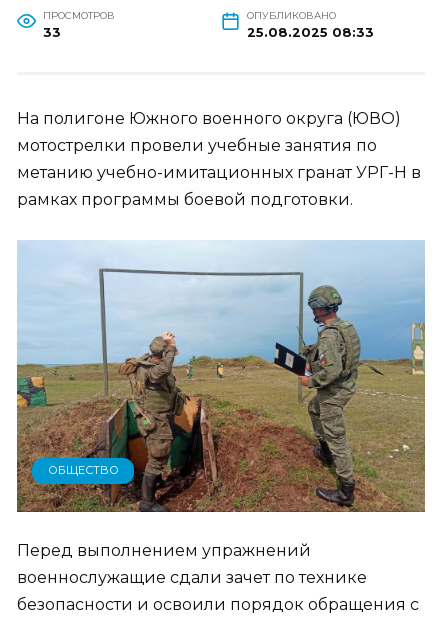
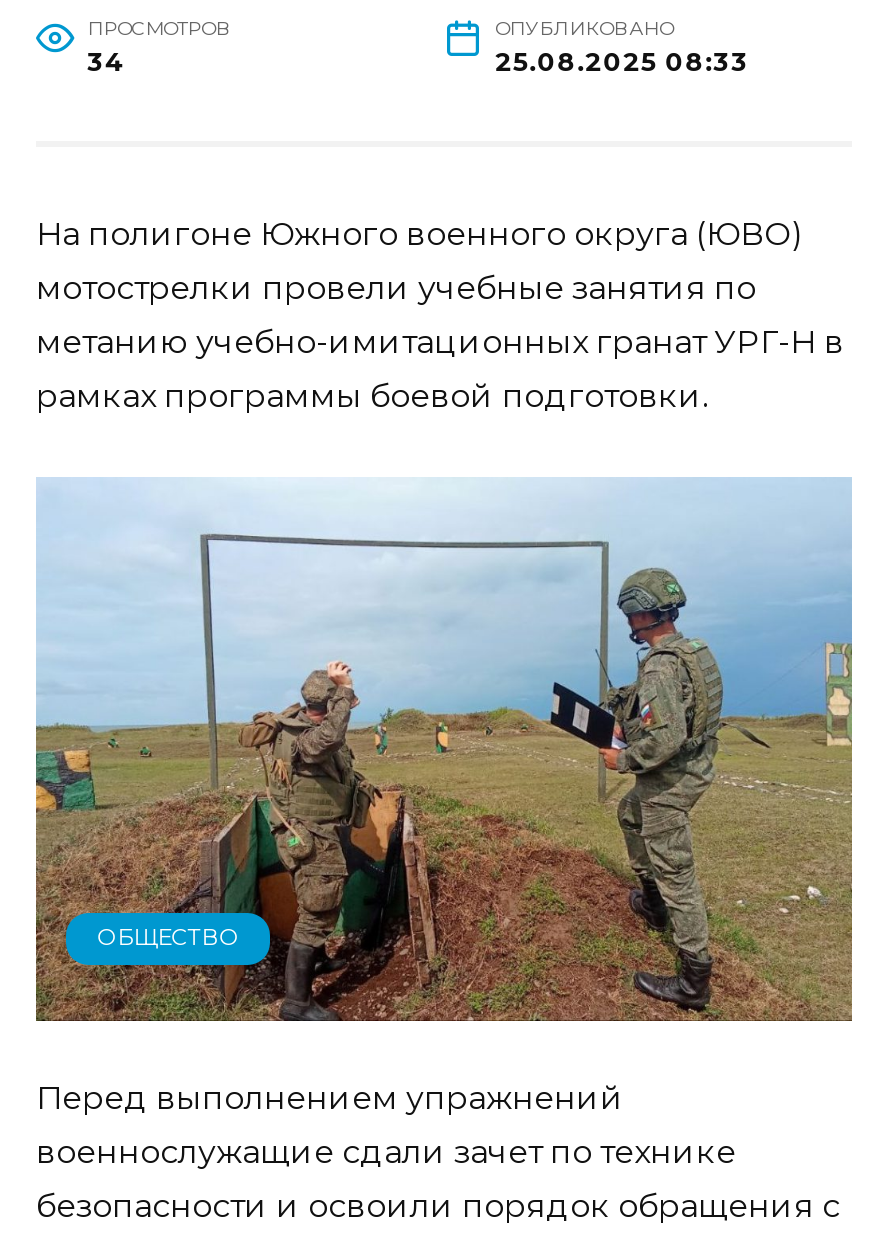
- 33
+ 34
